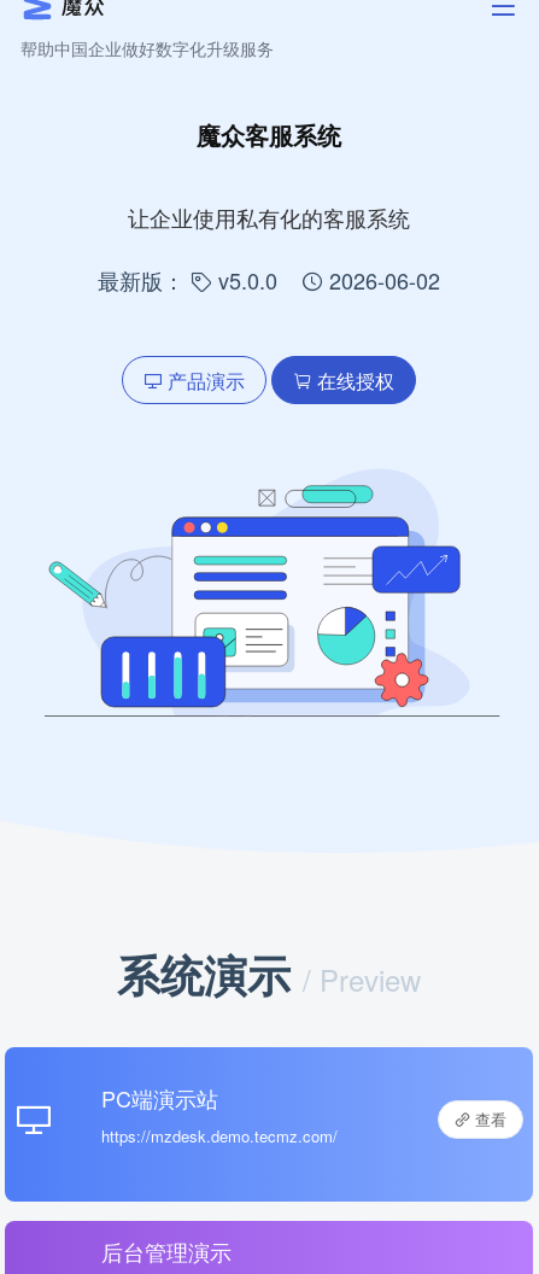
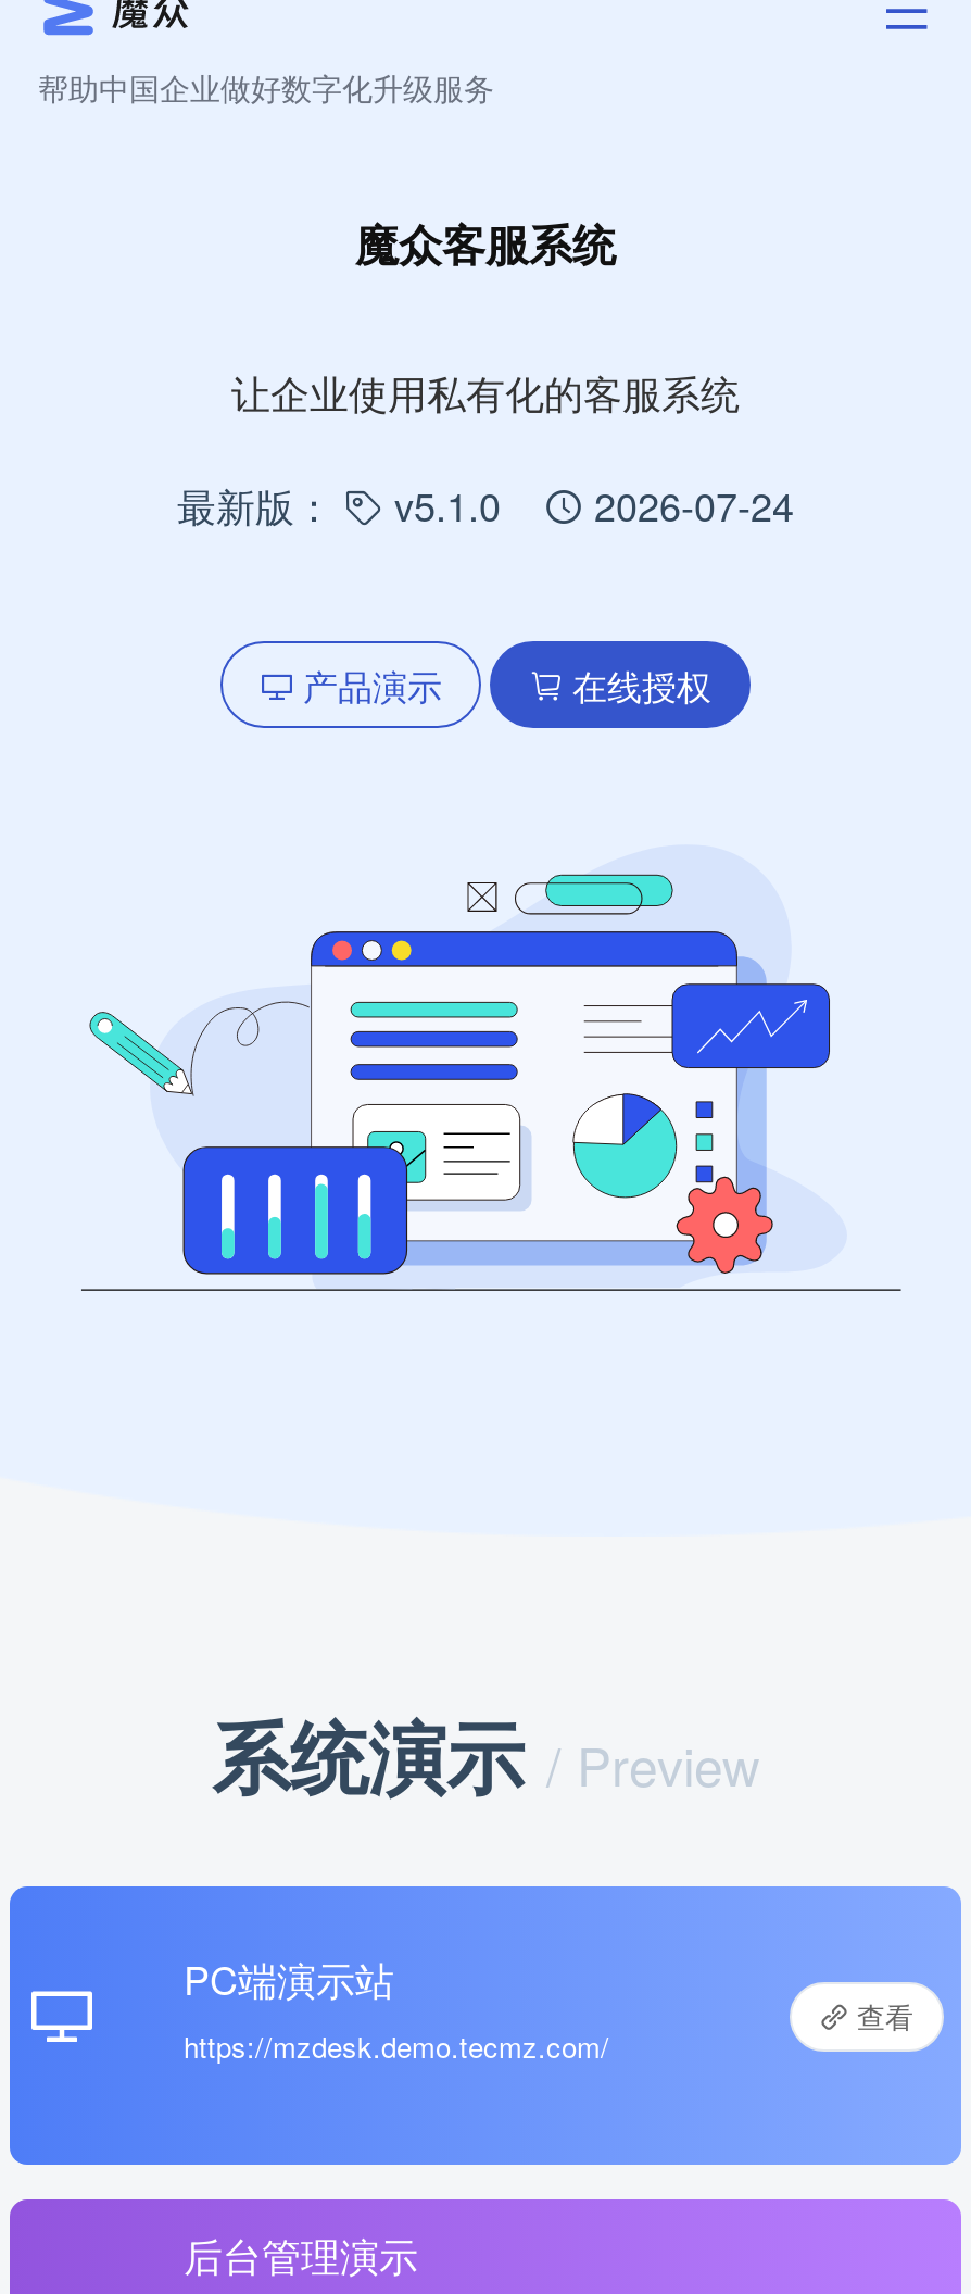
- v5.0.0
- 2026-06-02
+ v5.1.0
+ 2026-07-24
